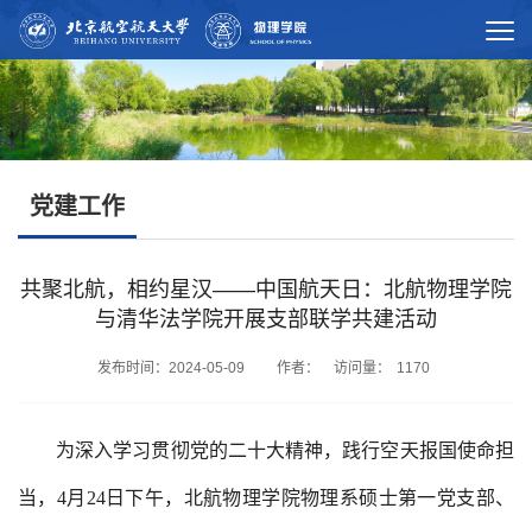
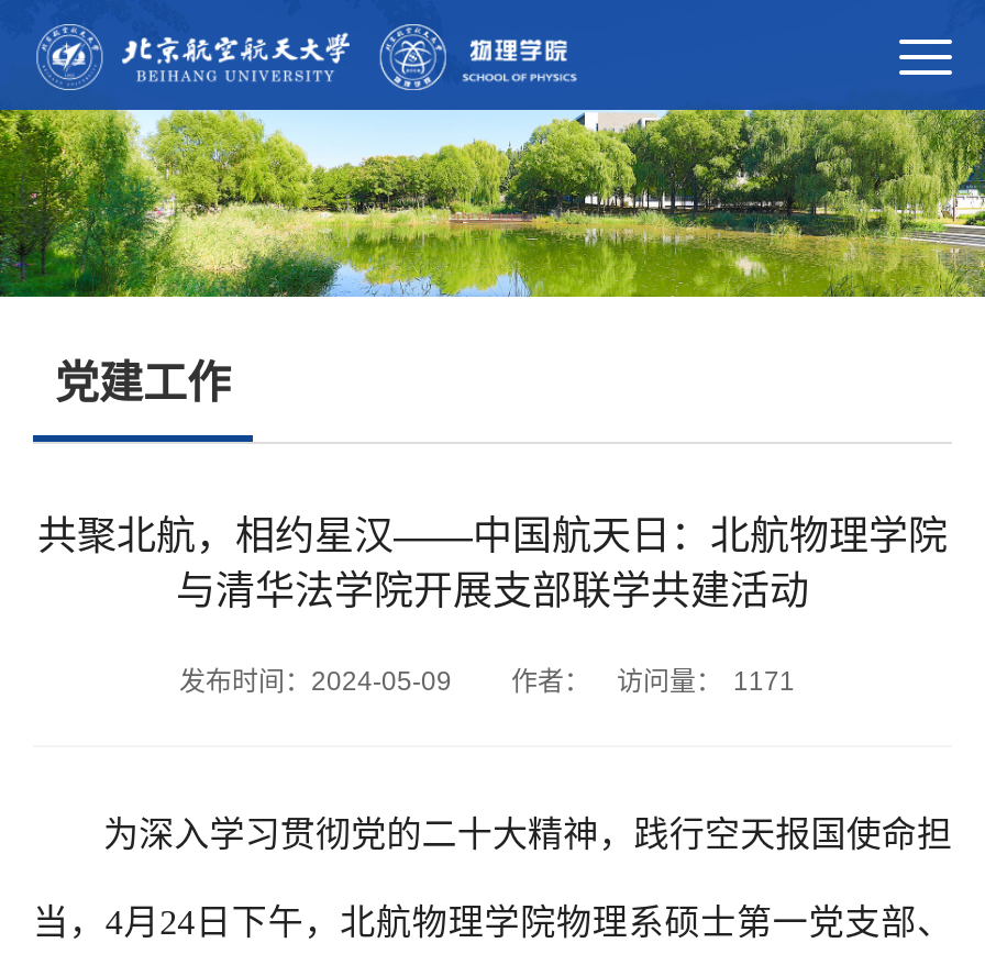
- 发布时间：2024-05-09 作者： 访问量： 1170
+ 发布时间：2024-05-09 作者： 访问量： 1171
